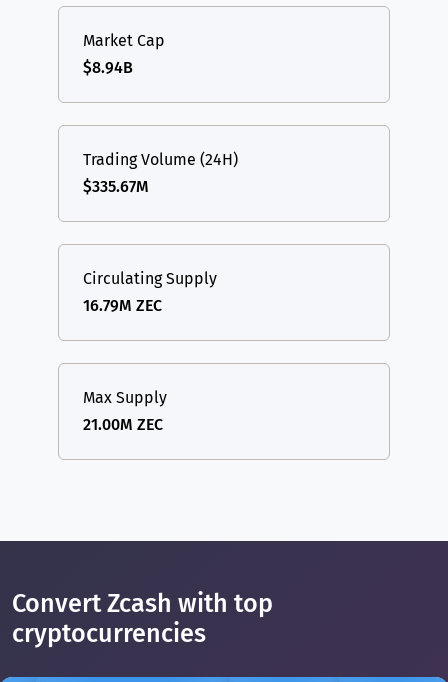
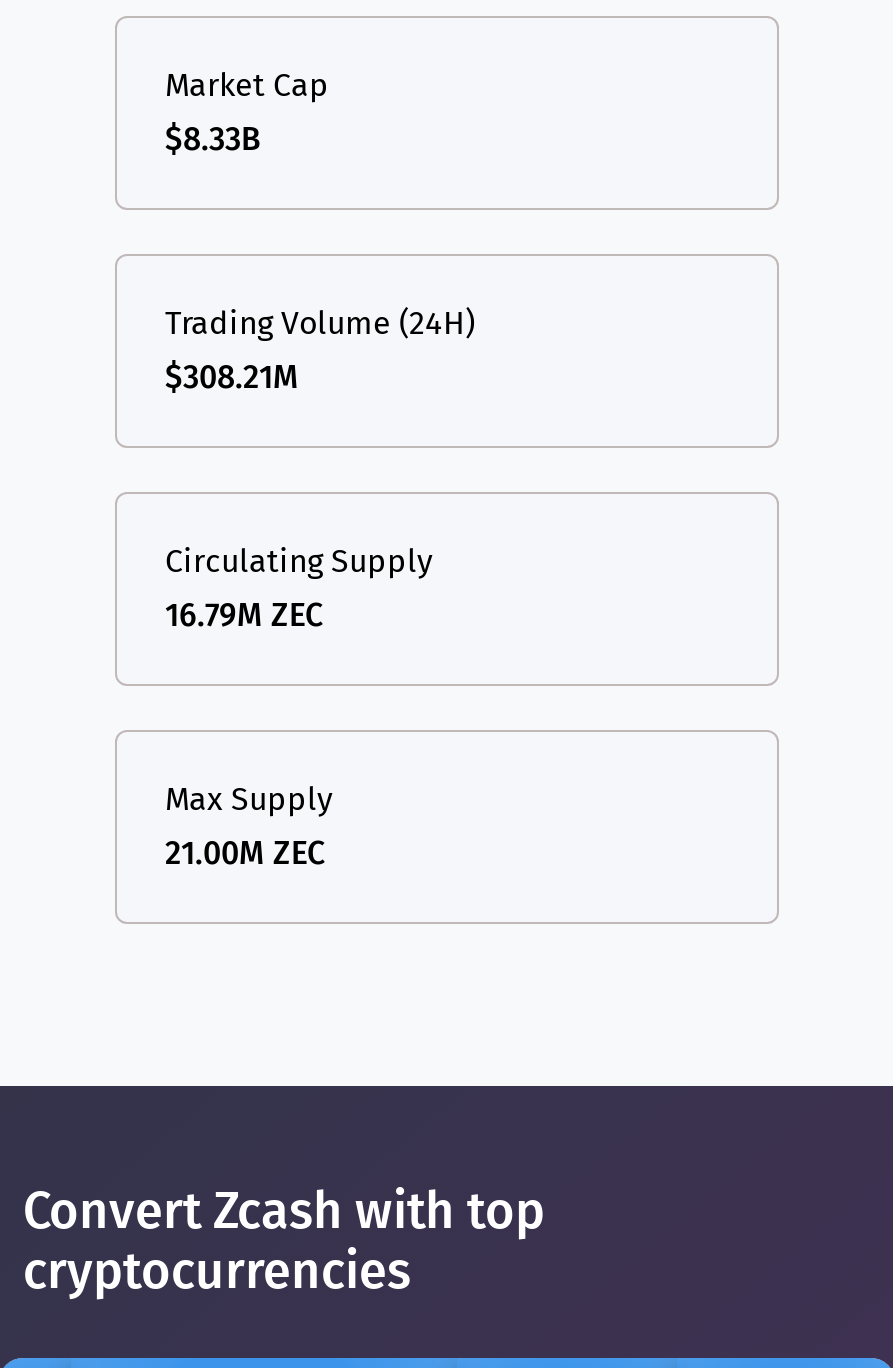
- $8.94B
+ $8.33B

- $335.67M
+ $308.21M
